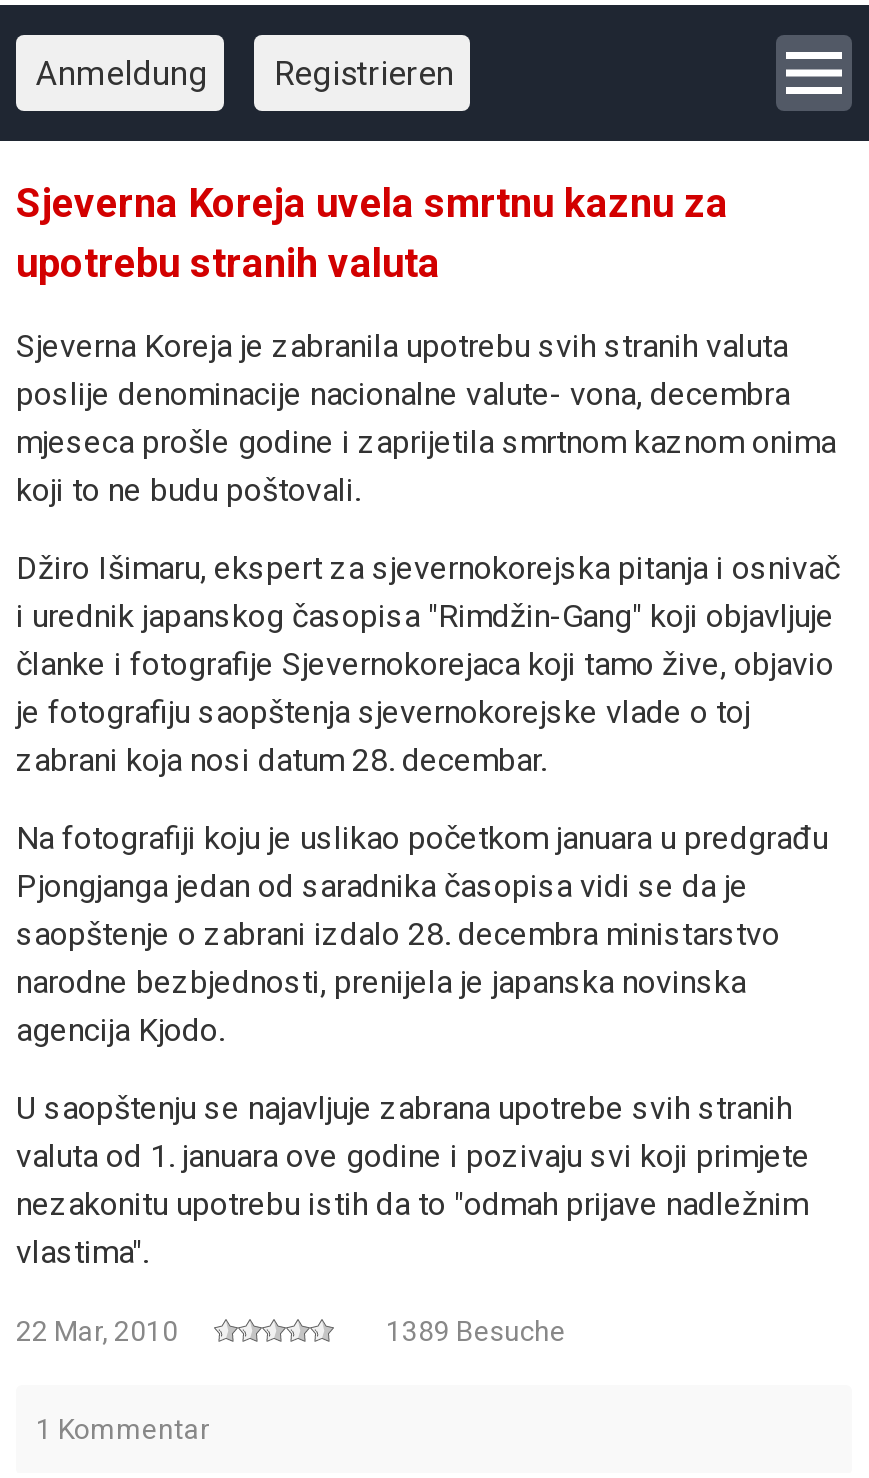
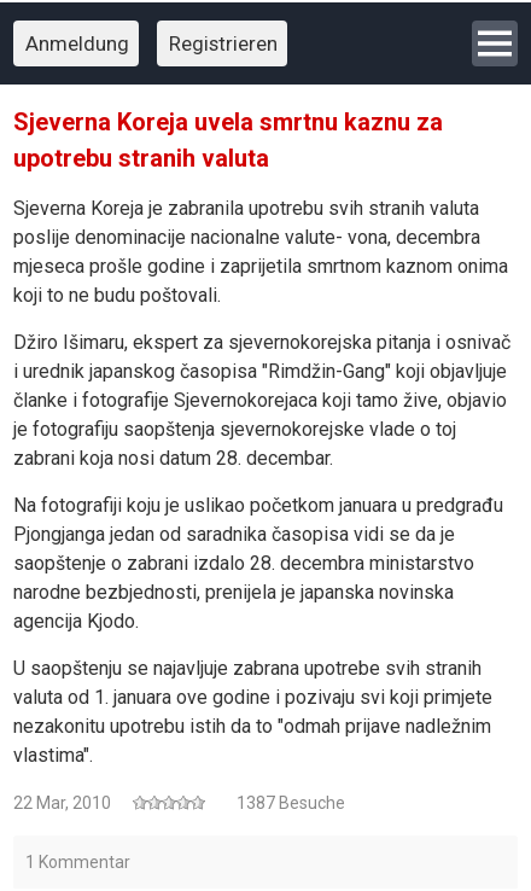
- 1389 Besuche
+ 1387 Besuche
